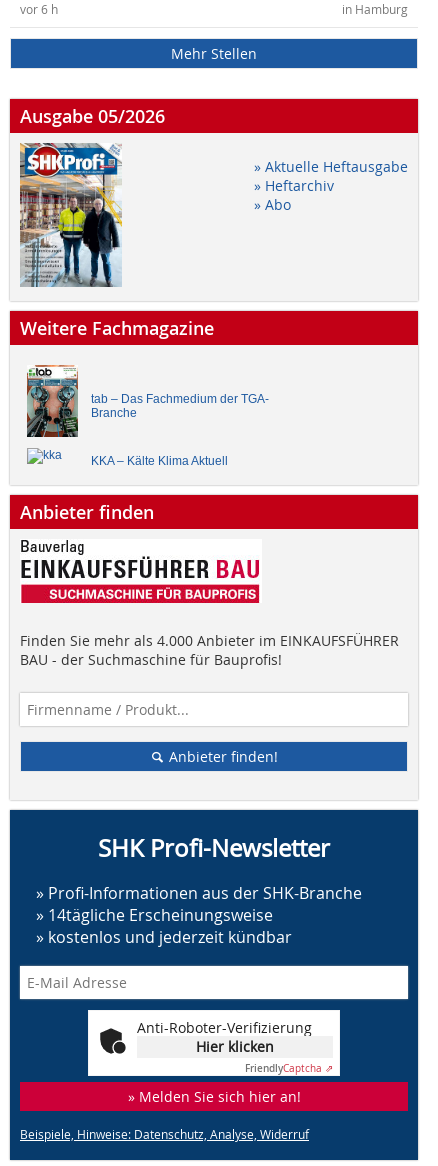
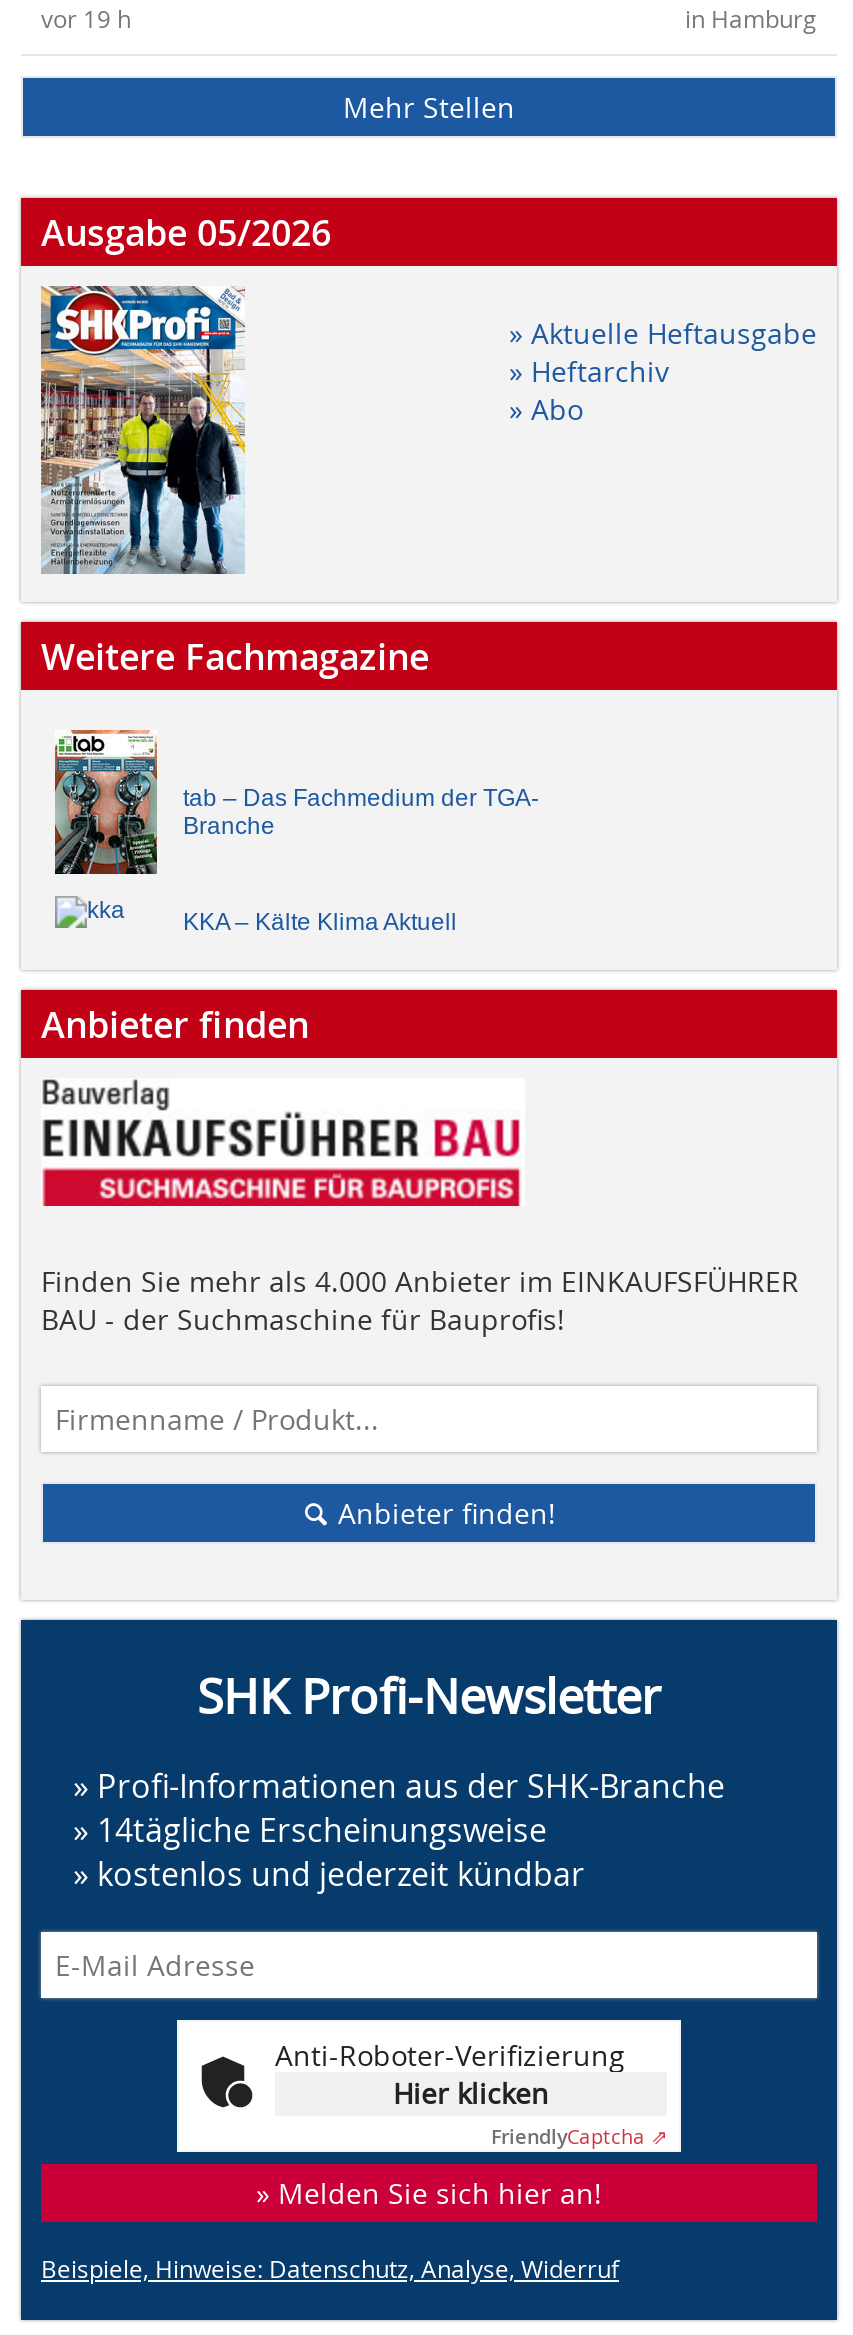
- vor 6 h
+ vor 19 h
